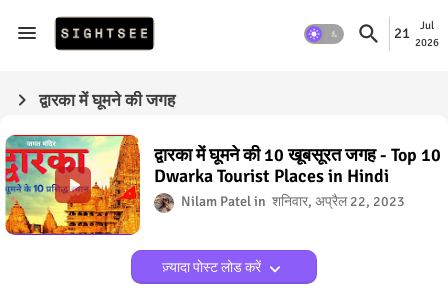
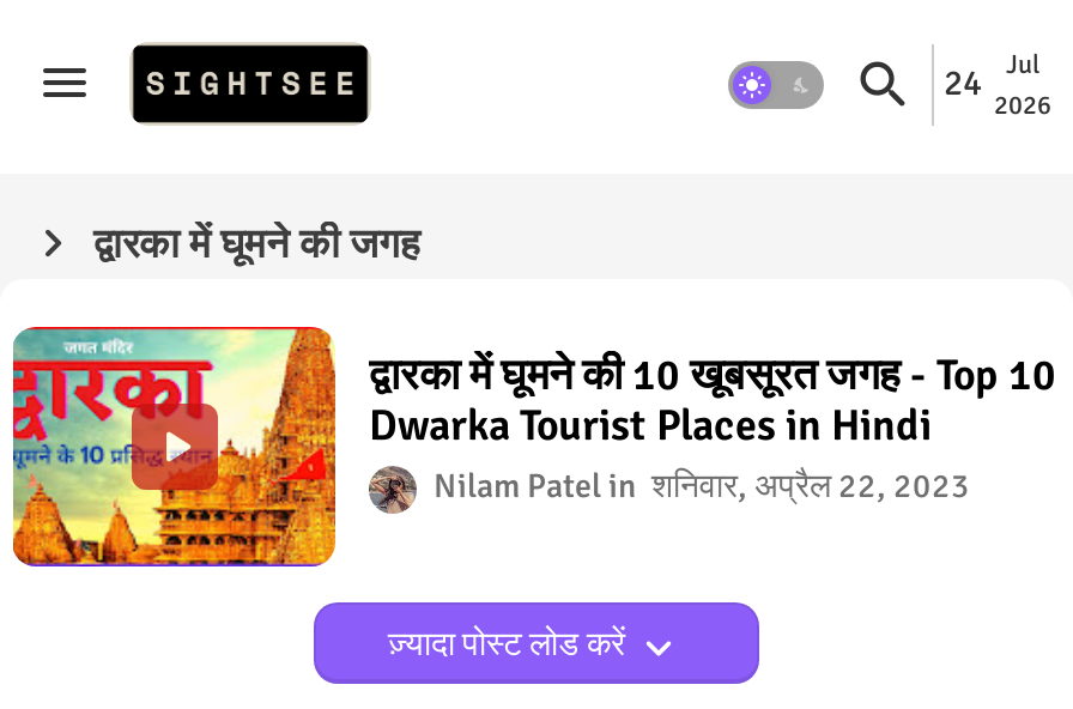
- 21 2026 Jul
+ 24 2026 Jul
